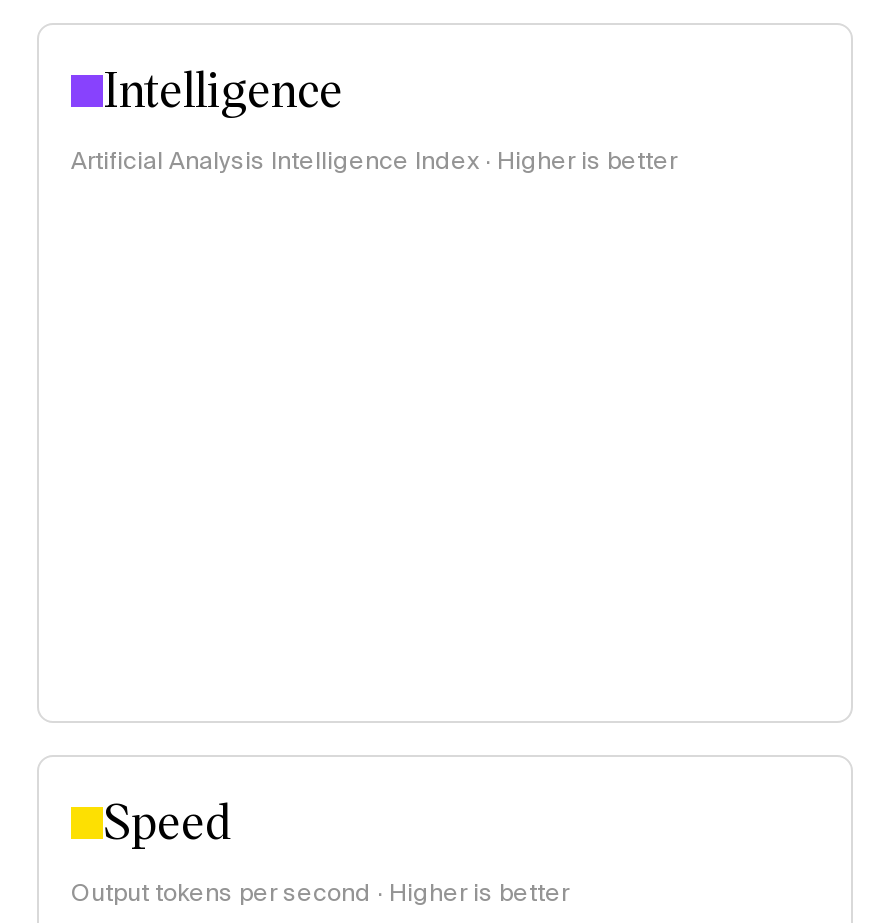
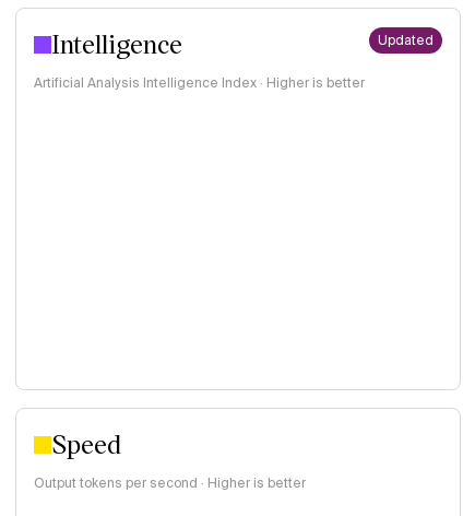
+ Updated
